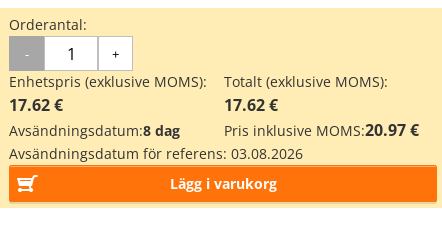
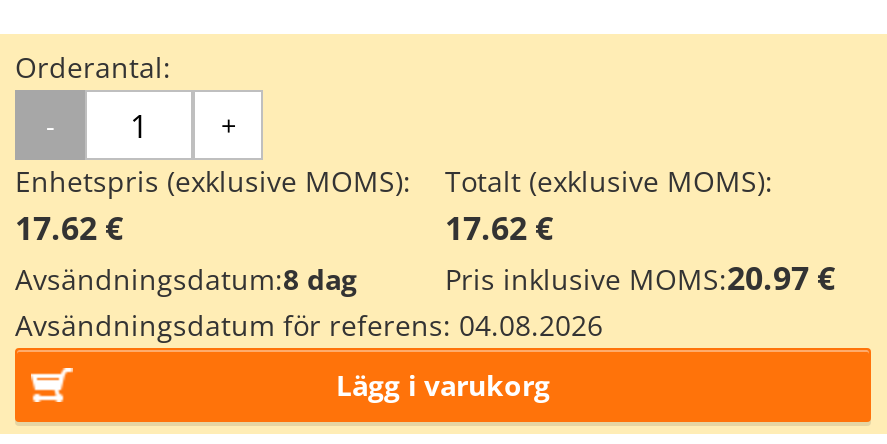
- Avsändningsdatum för referens: 03.08.2026
+ Avsändningsdatum för referens: 04.08.2026
